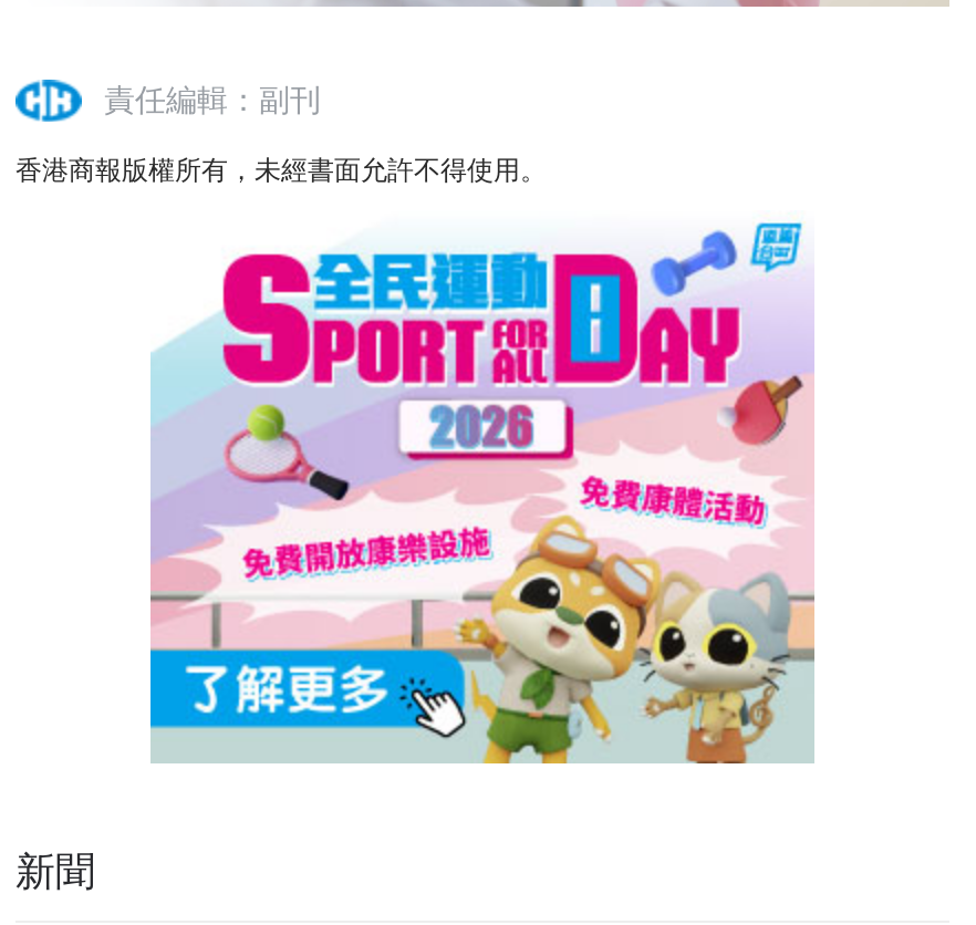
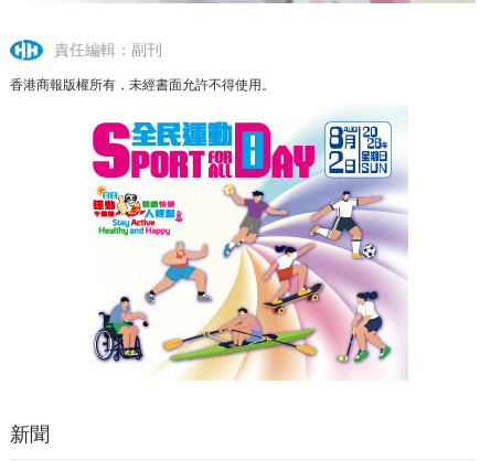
- [image]
+ [image]
